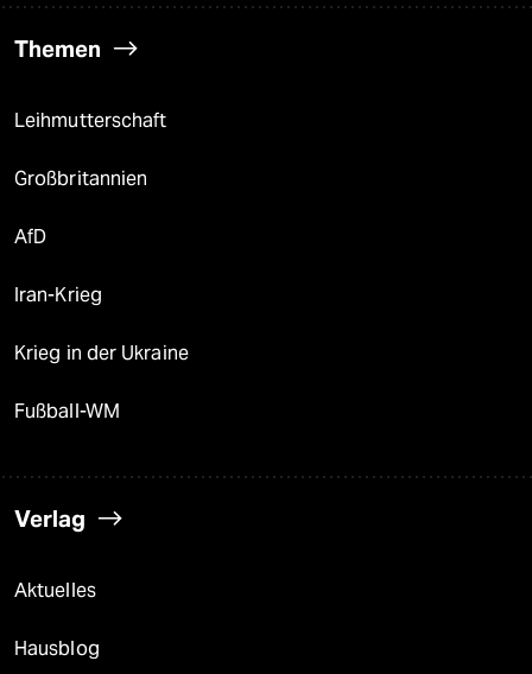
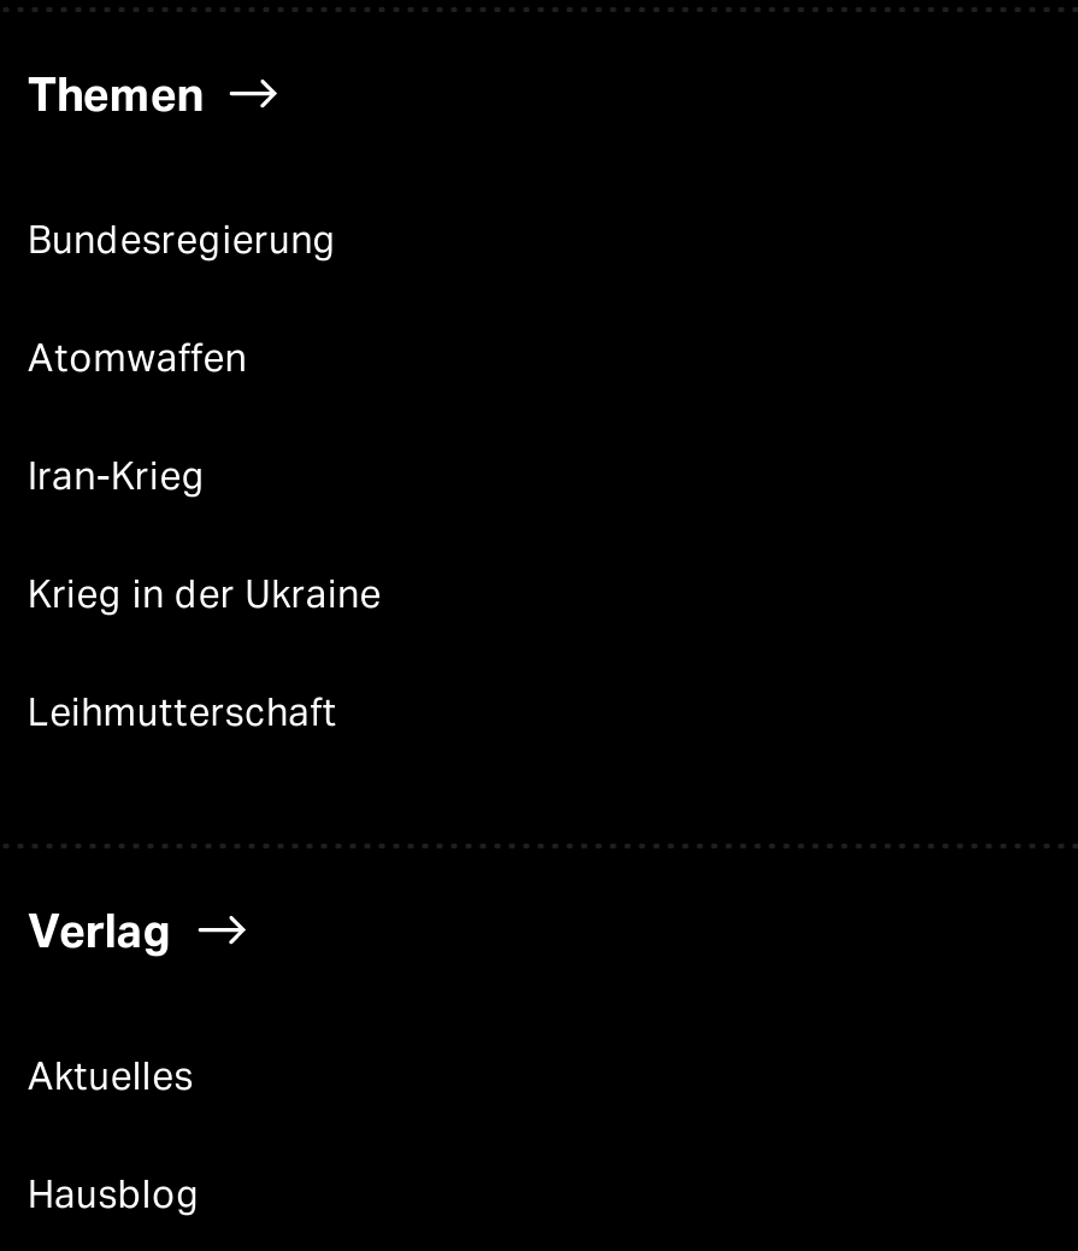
moved down: Leihmutterschaft

- Großbritannien
- AfD
+ Bundesregierung
+ Atomwaffen

- Fußball-WM
